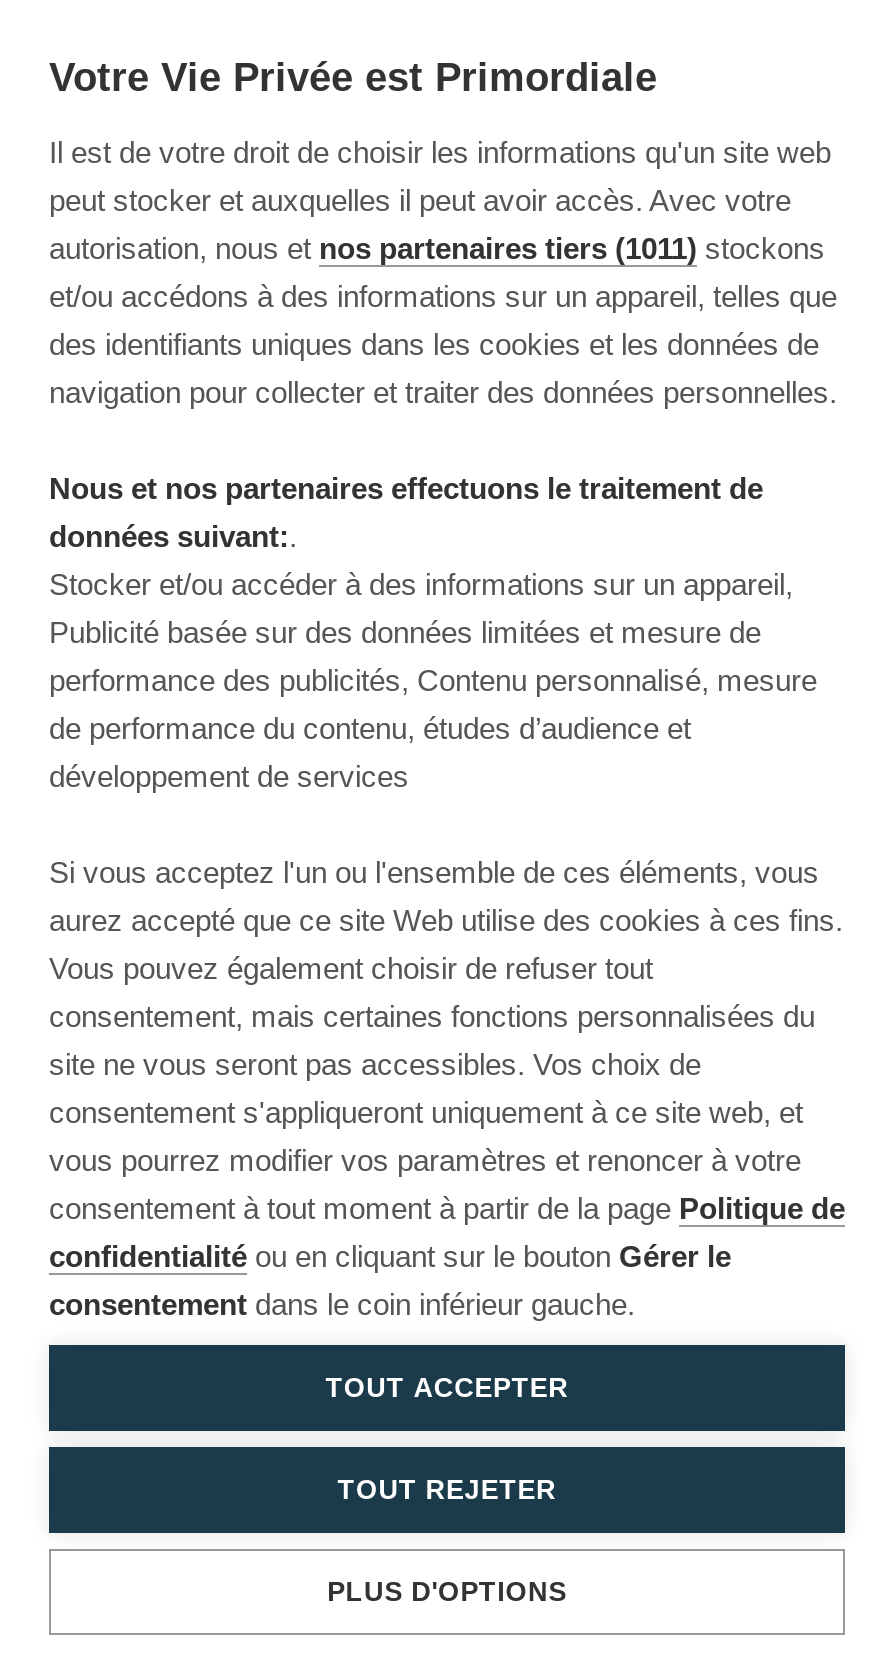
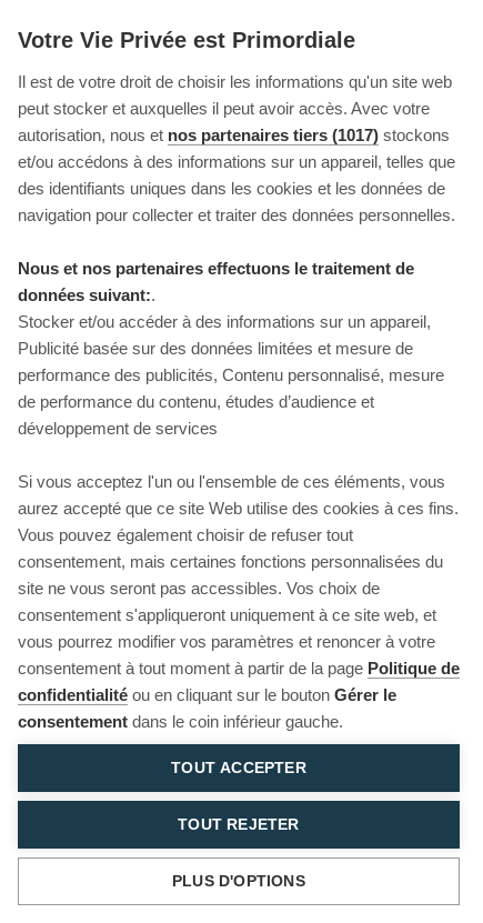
- autorisation, nous et nos partenaires tiers (1011) stockons
+ autorisation, nous et nos partenaires tiers (1017) stockons
